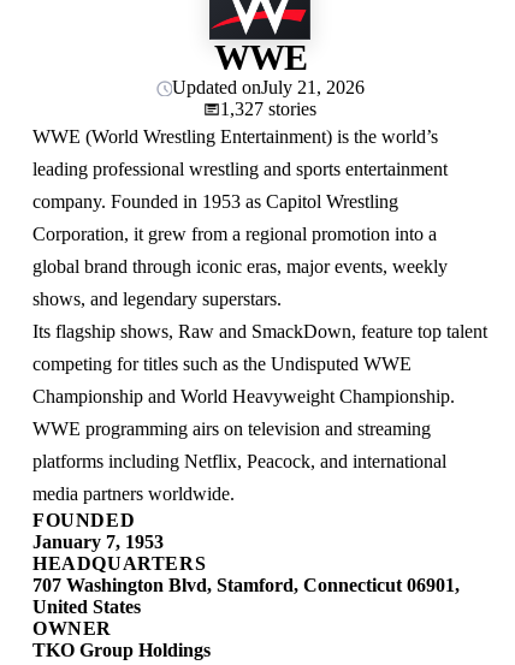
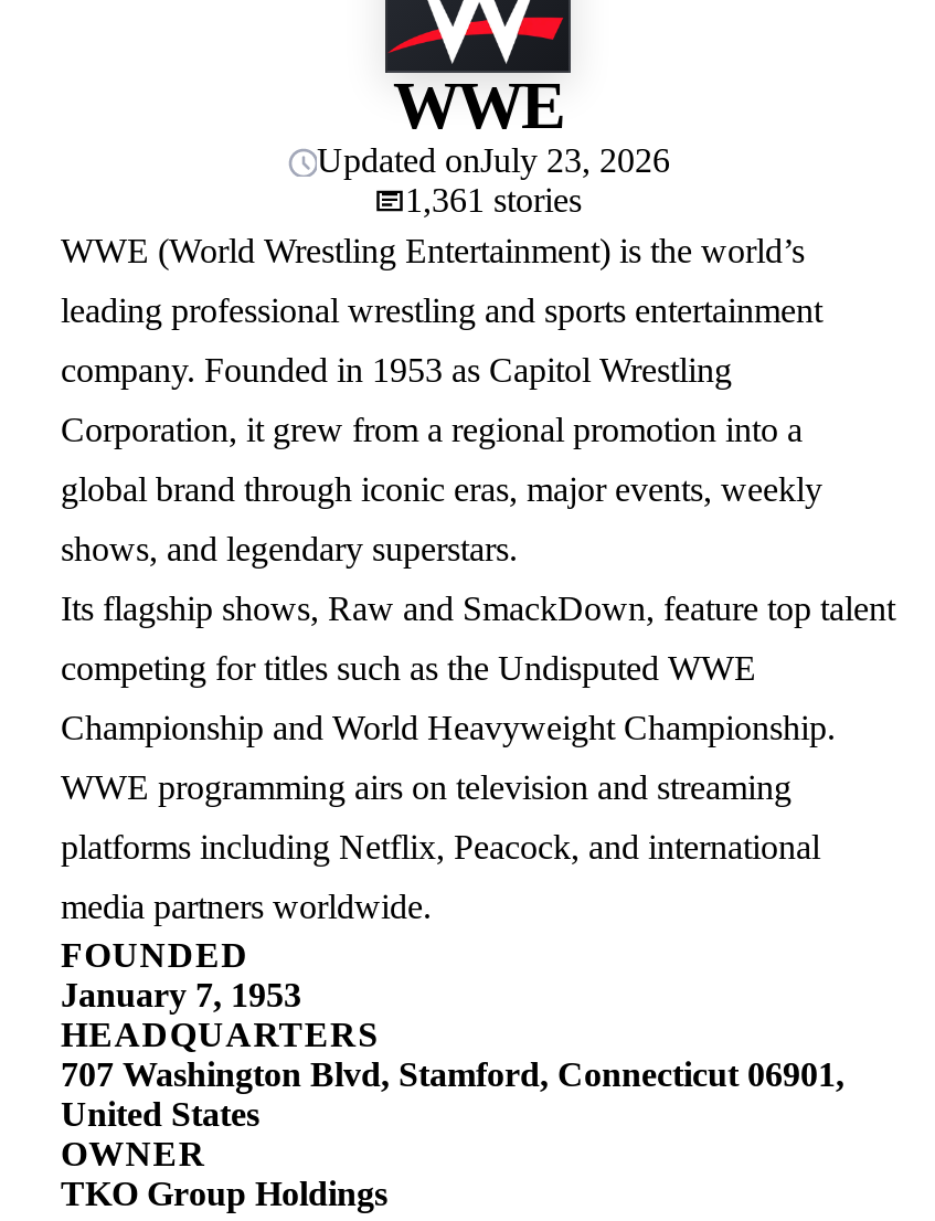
- Updated onJuly 21, 2026
+ Updated onJuly 23, 2026

- 1,327 stories
+ 1,361 stories
